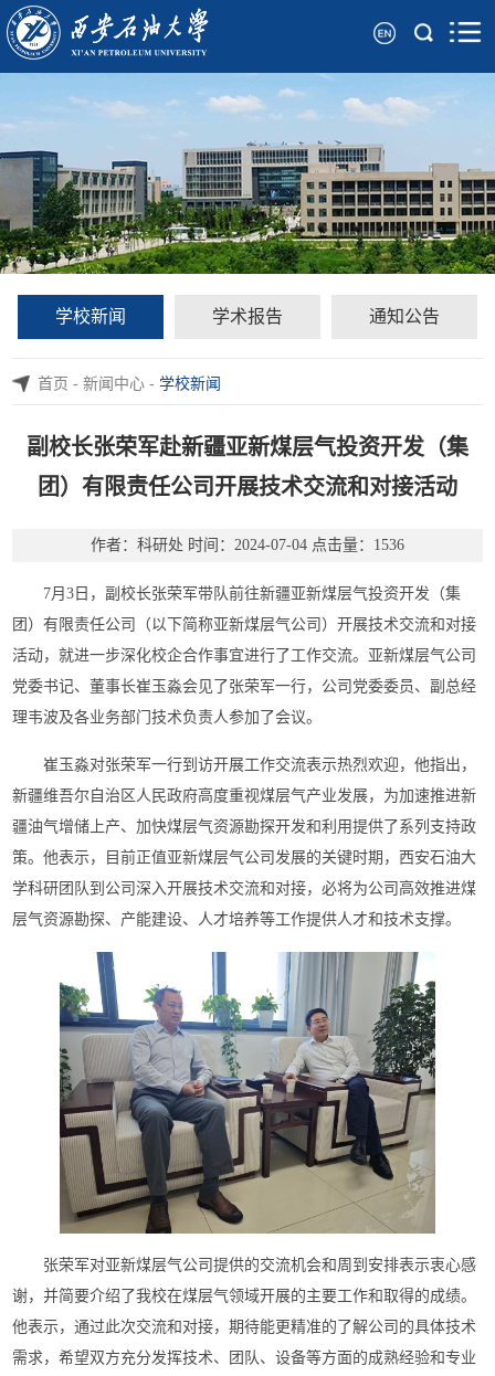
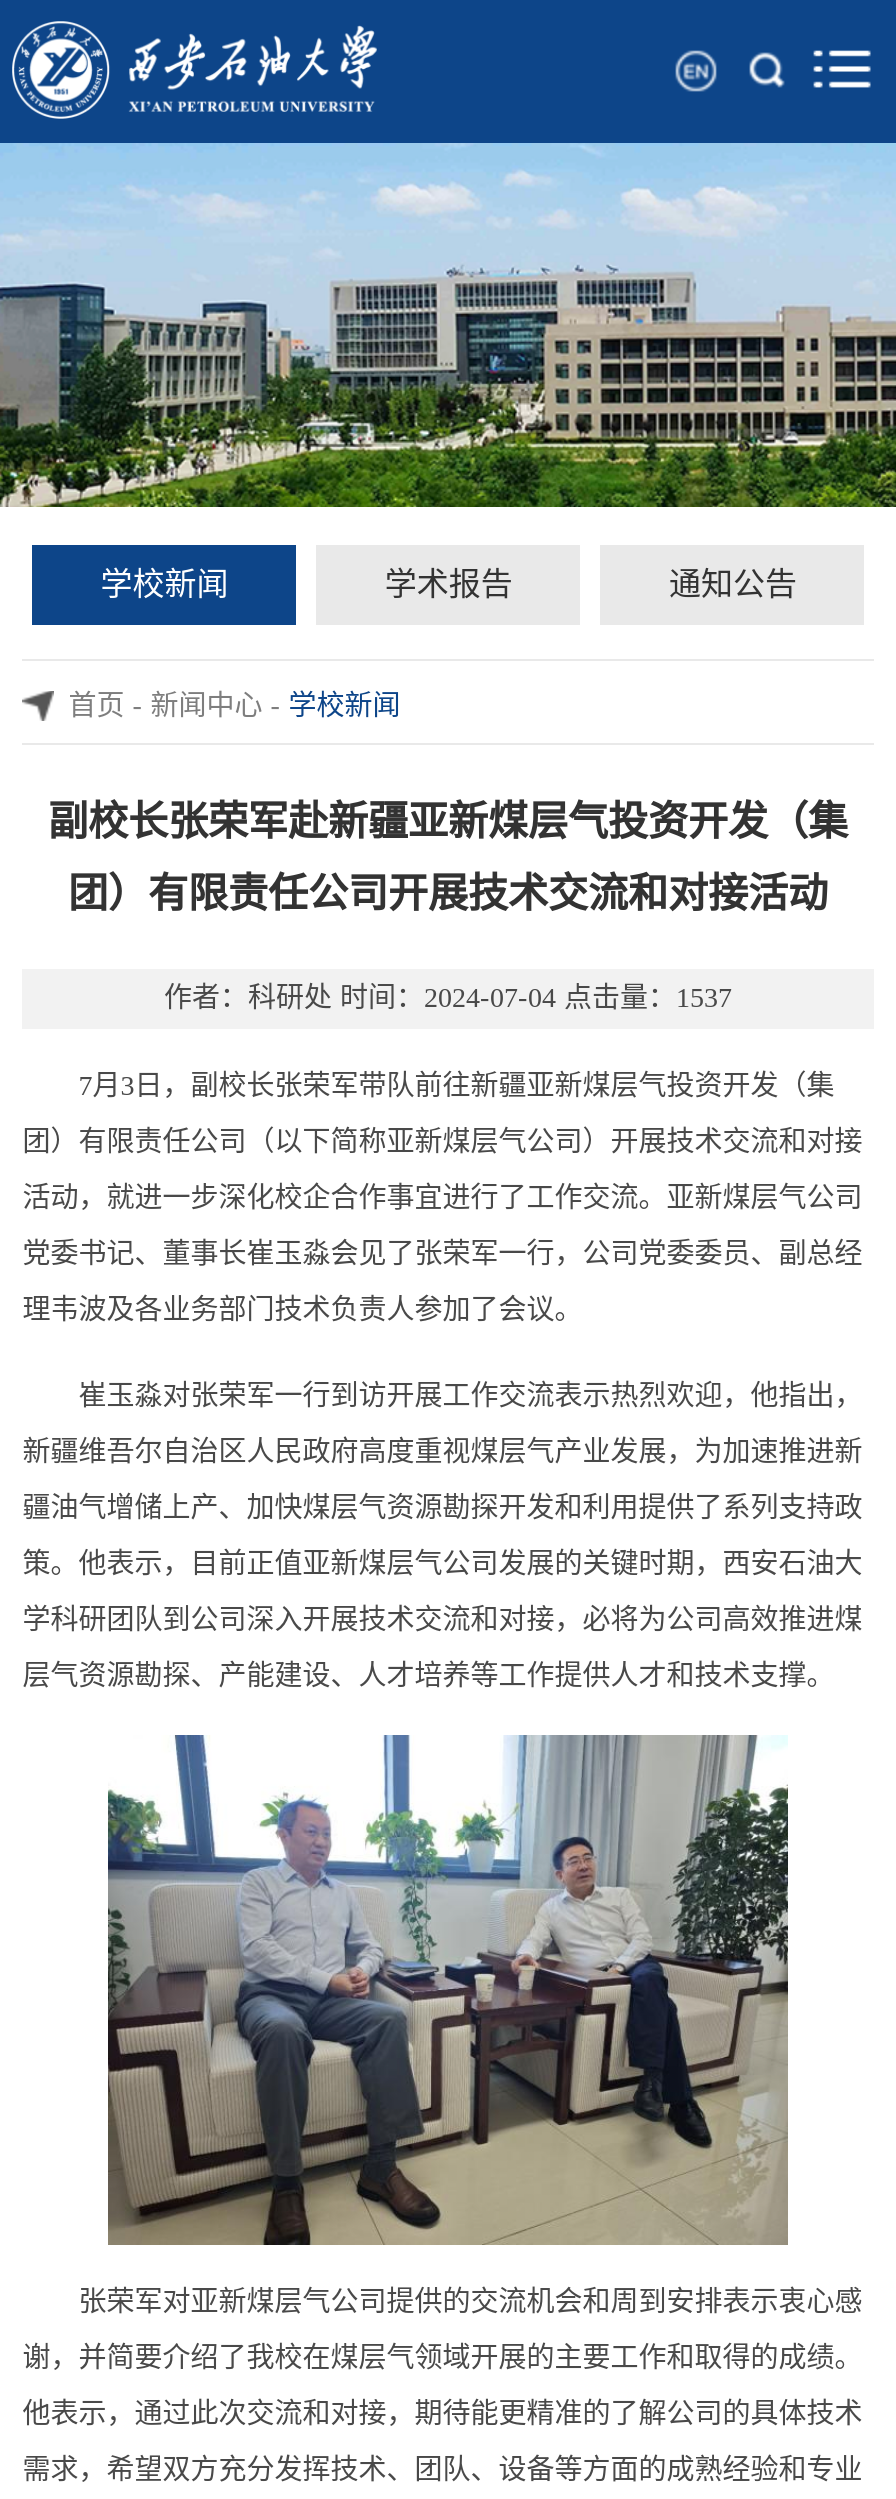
- 作者：科研处时间：2024-07-04 点击量：1536
+ 作者：科研处时间：2024-07-04 点击量：1537
